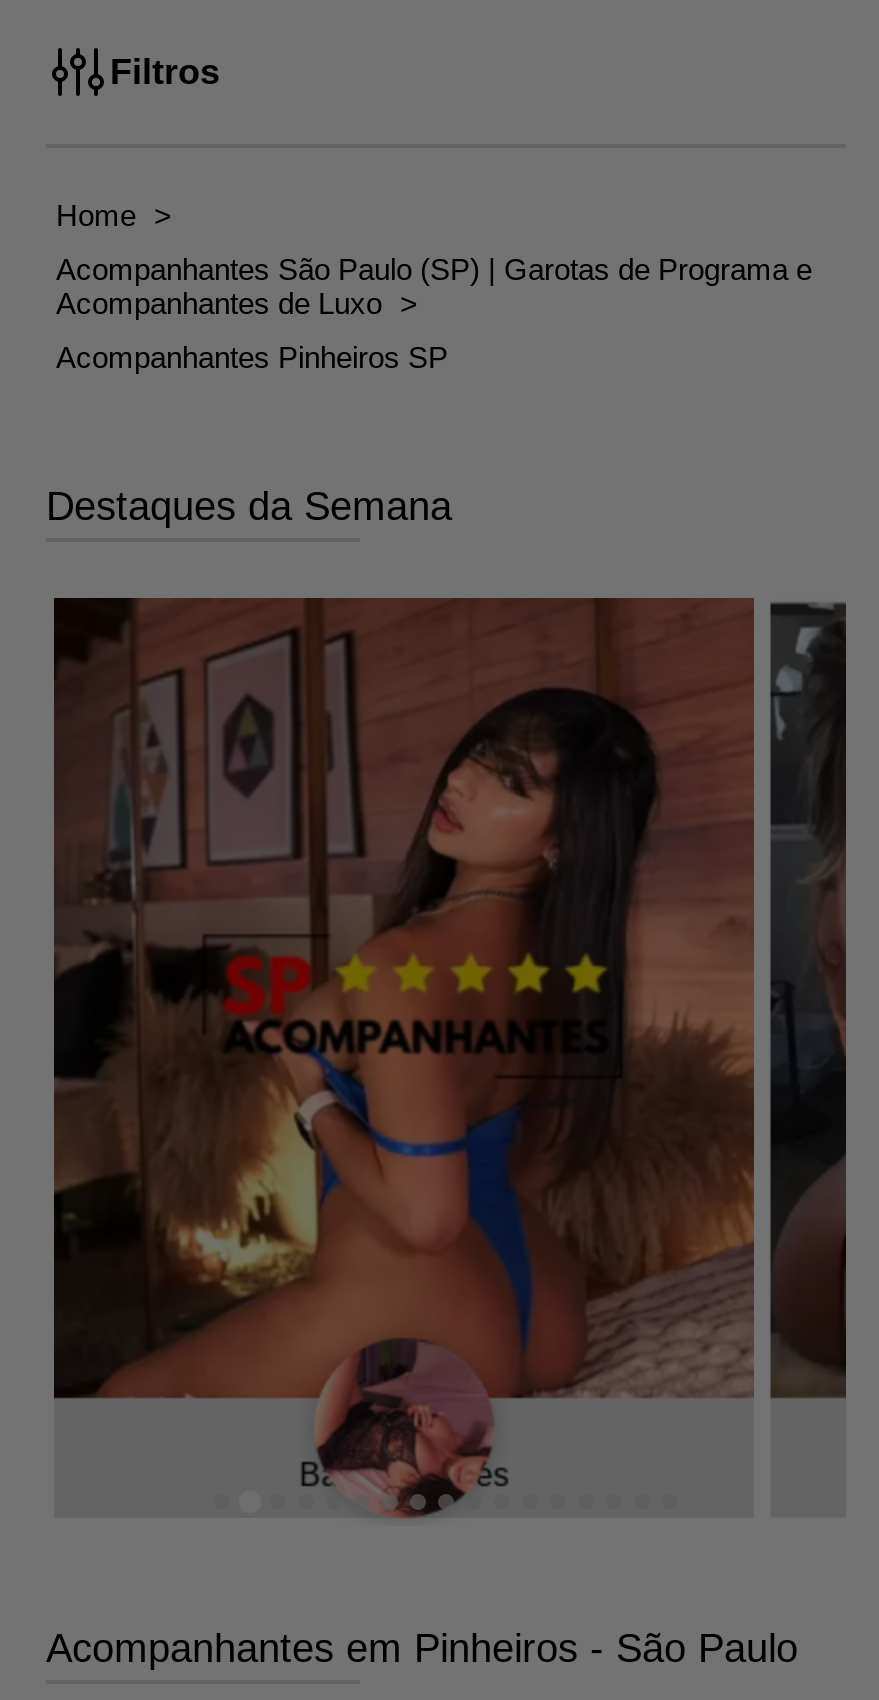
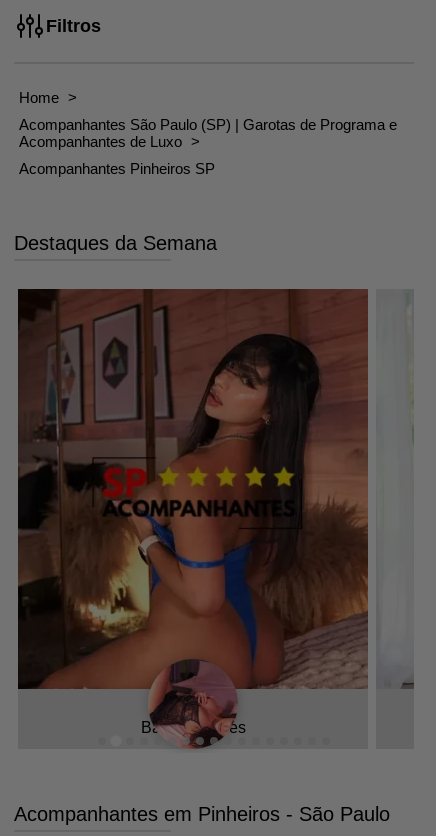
- [image]
